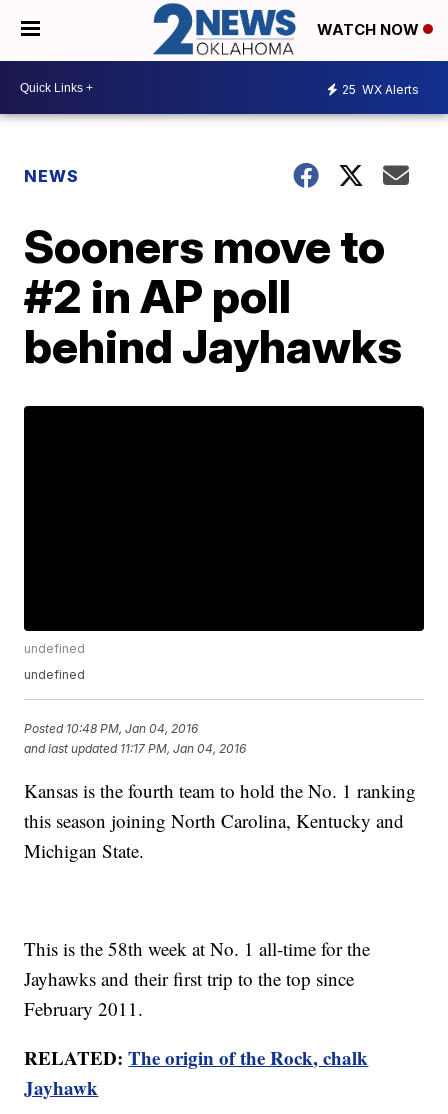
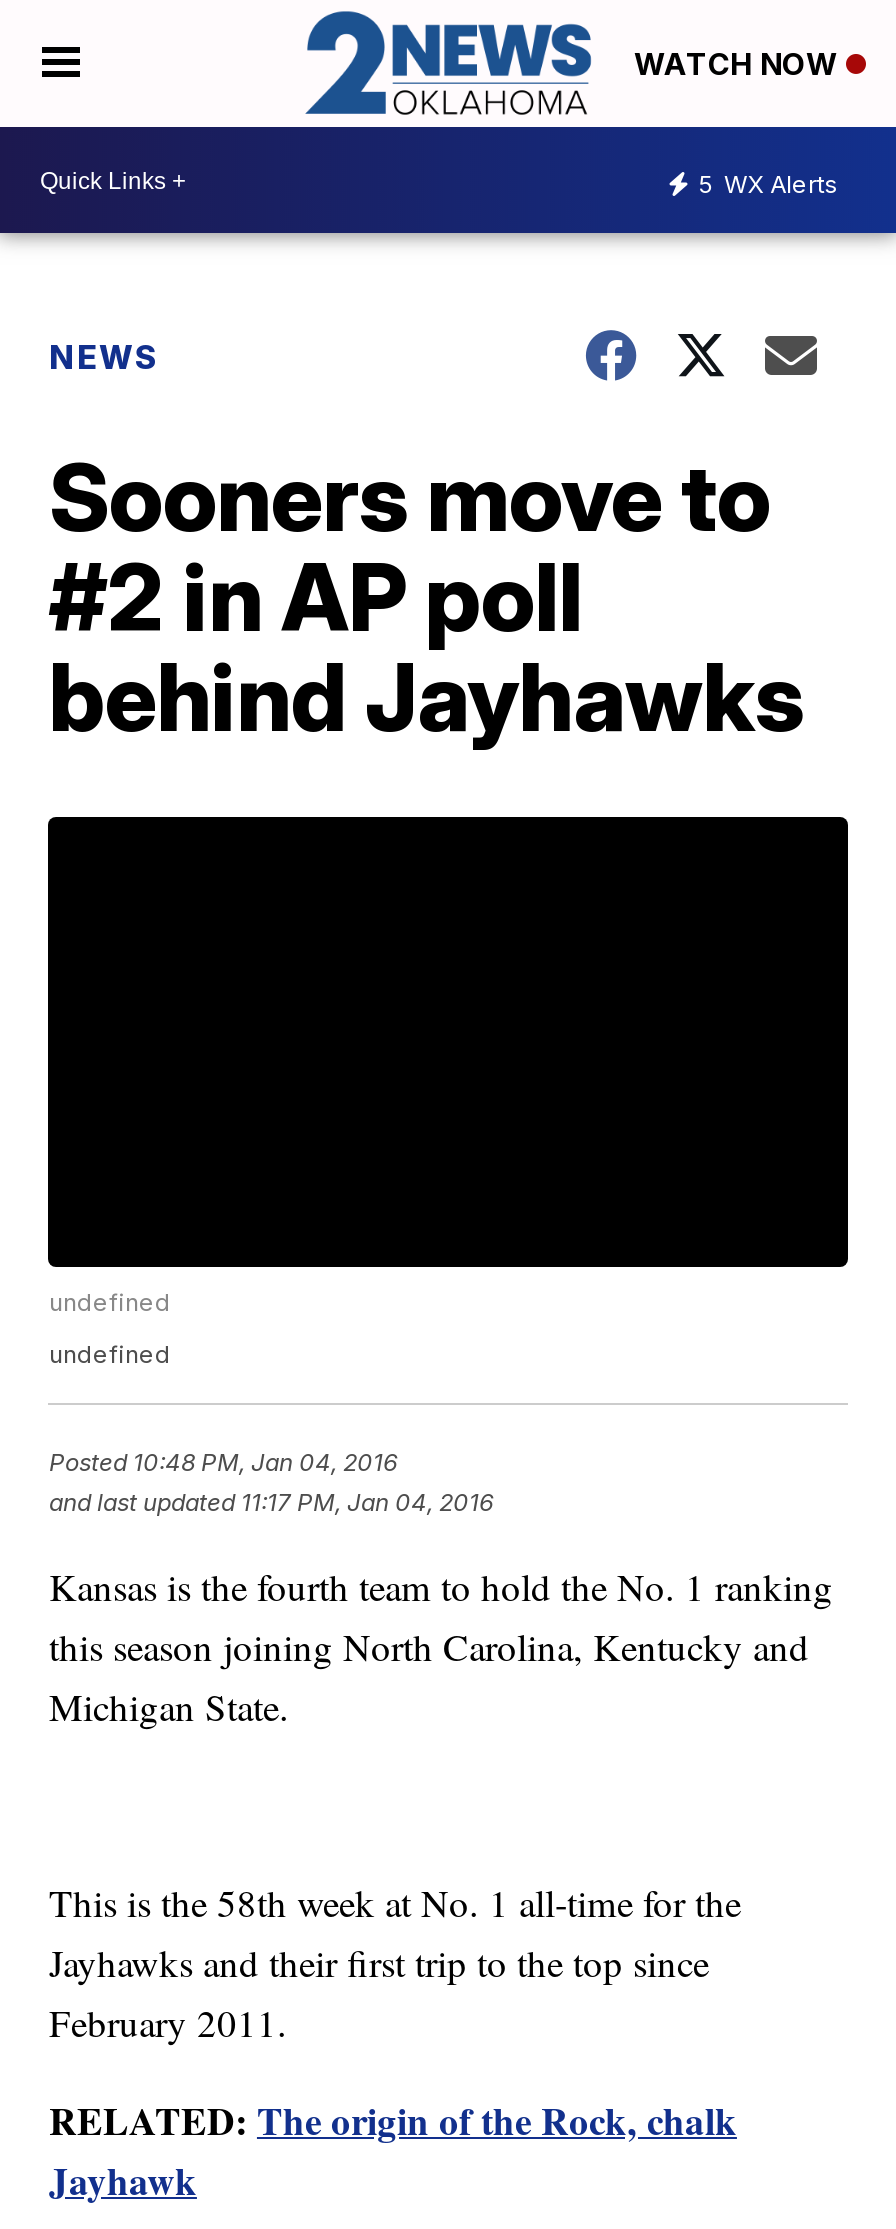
- 25 WX Alerts
+ 5 WX Alerts
